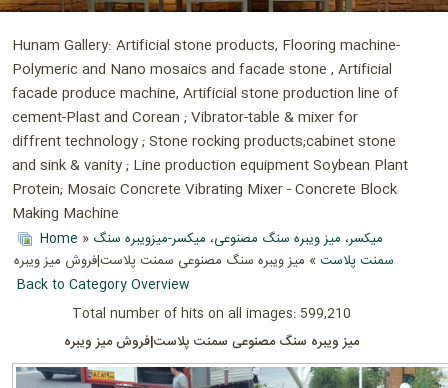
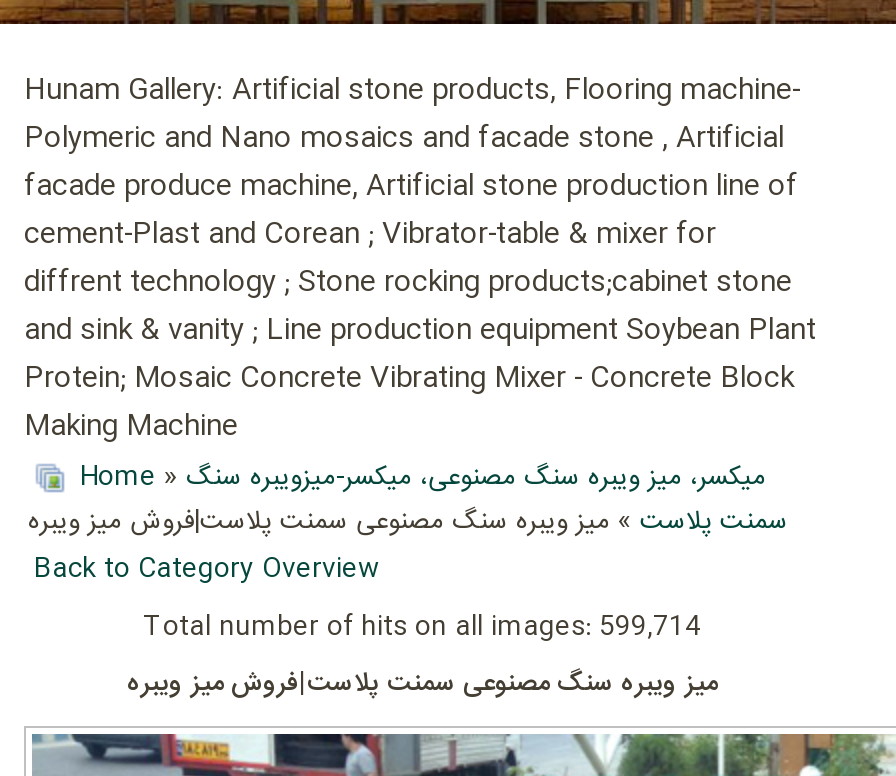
- Total number of hits on all images: 599,210
+ Total number of hits on all images: 599,714
